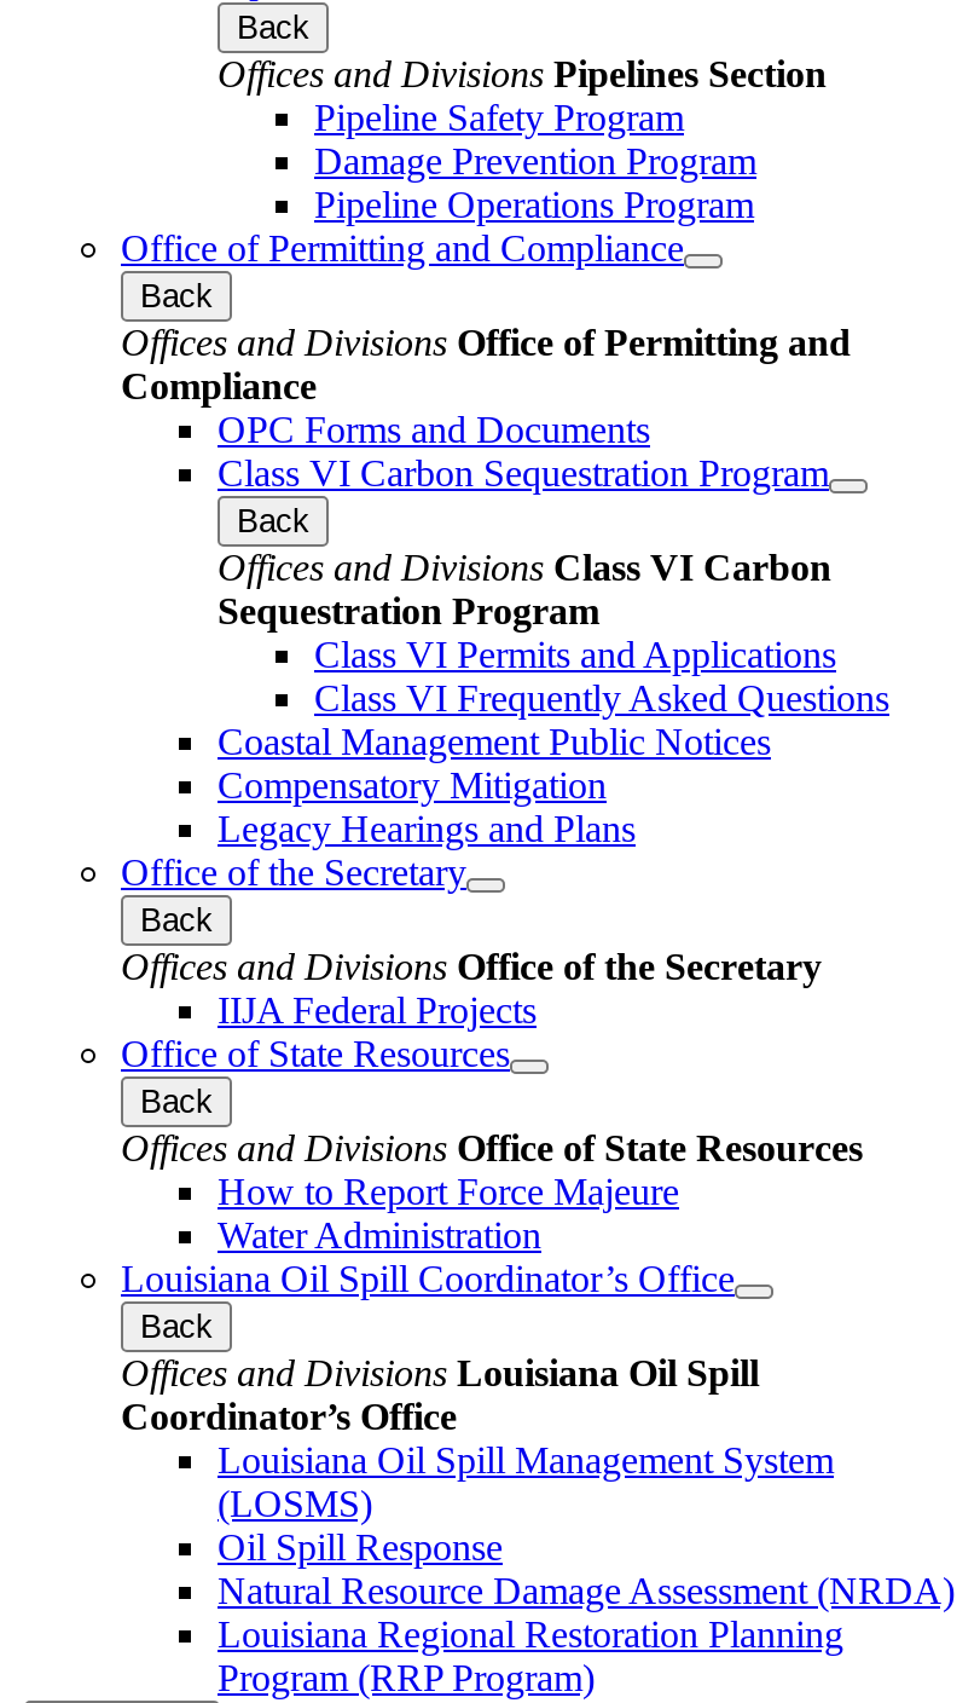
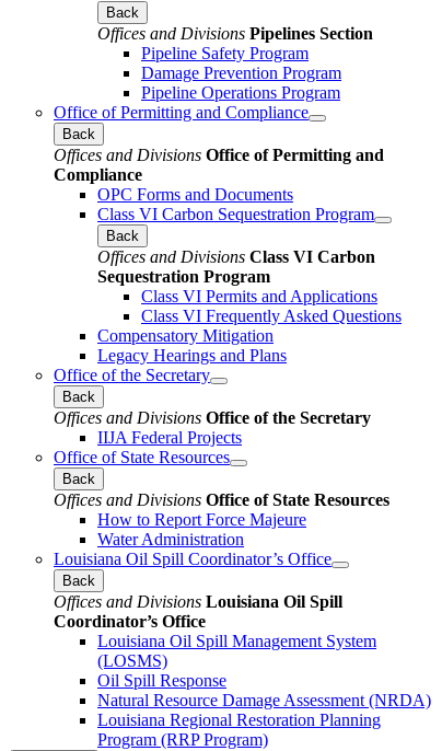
- Coastal Management Public Notices
